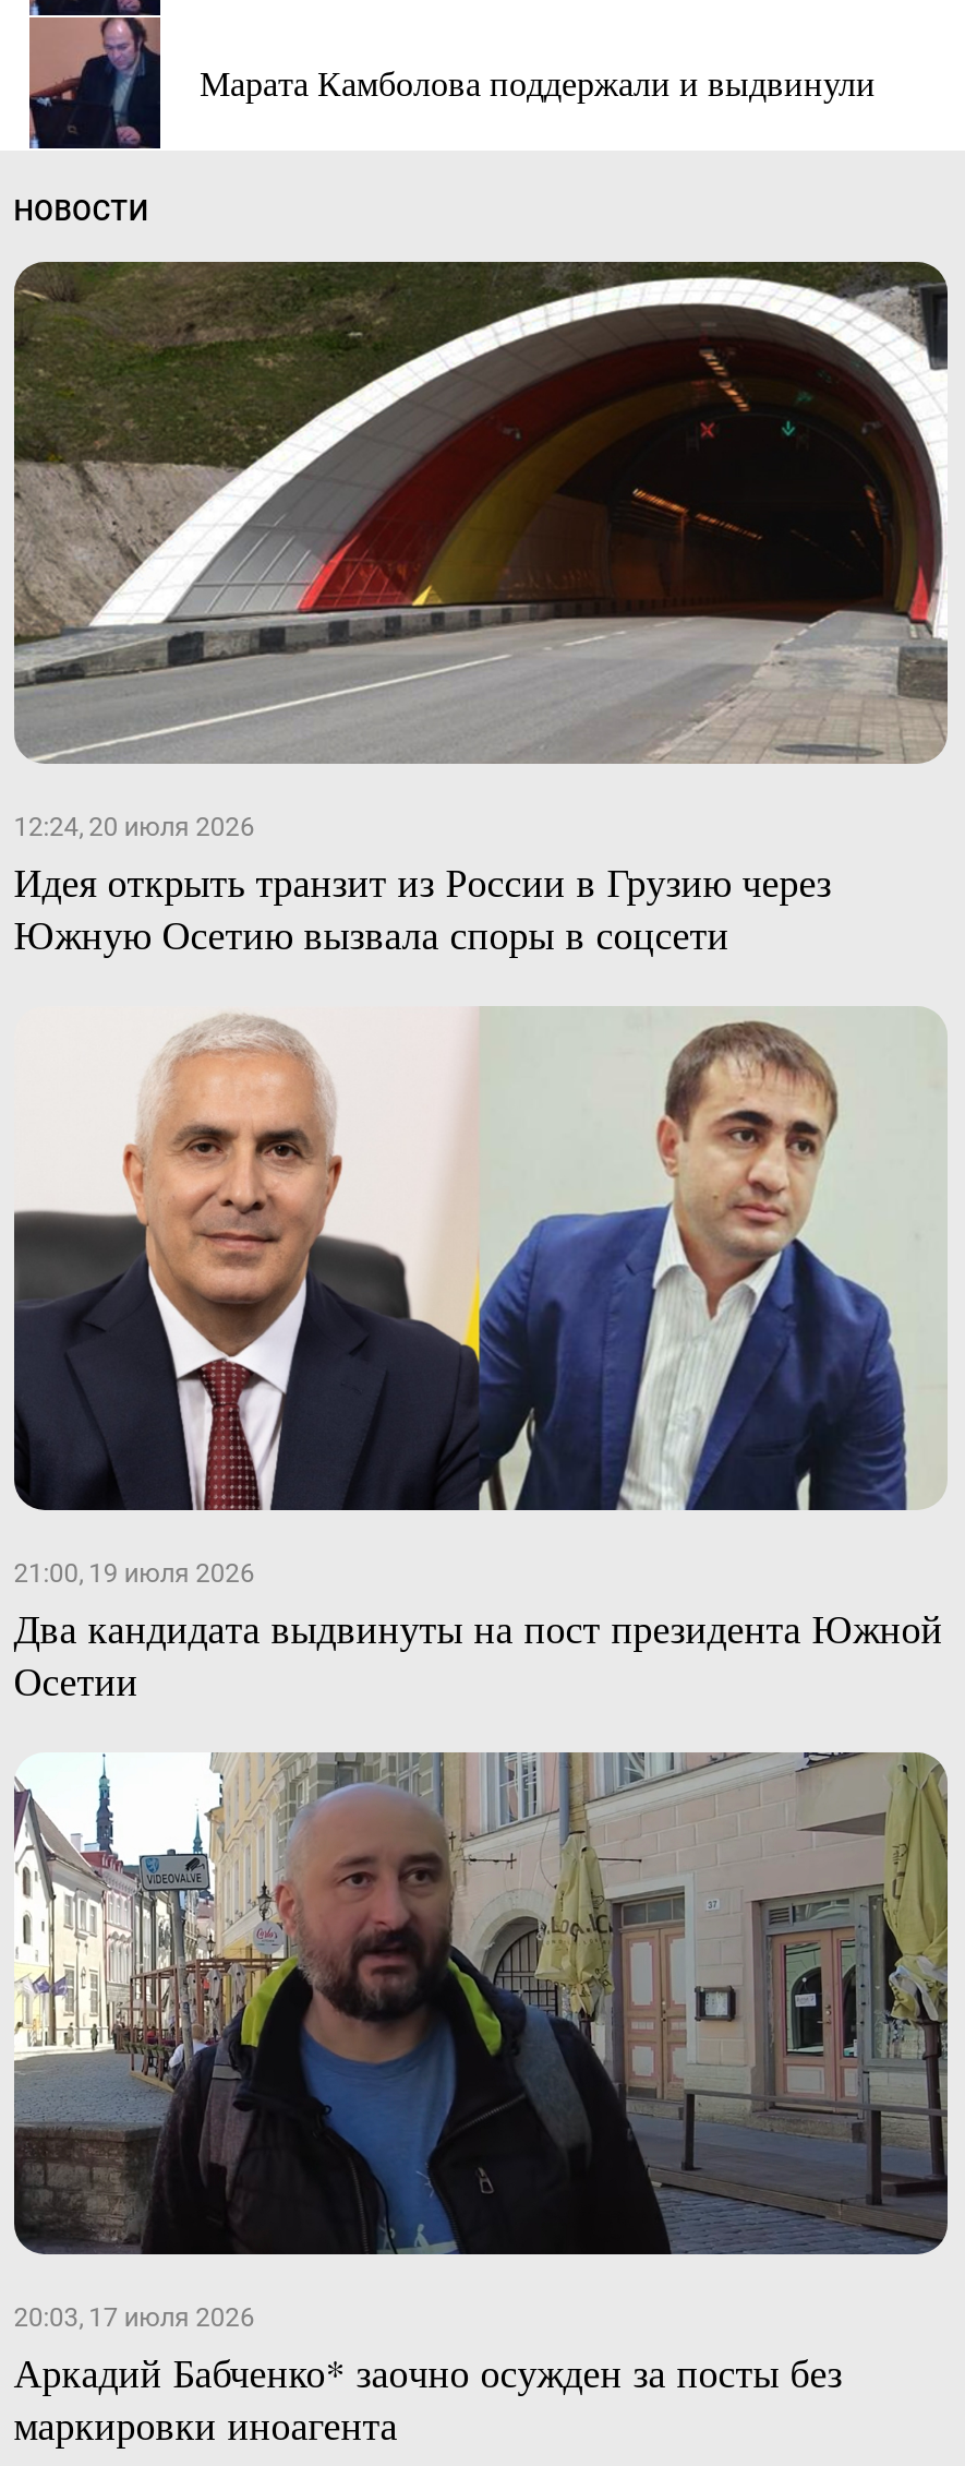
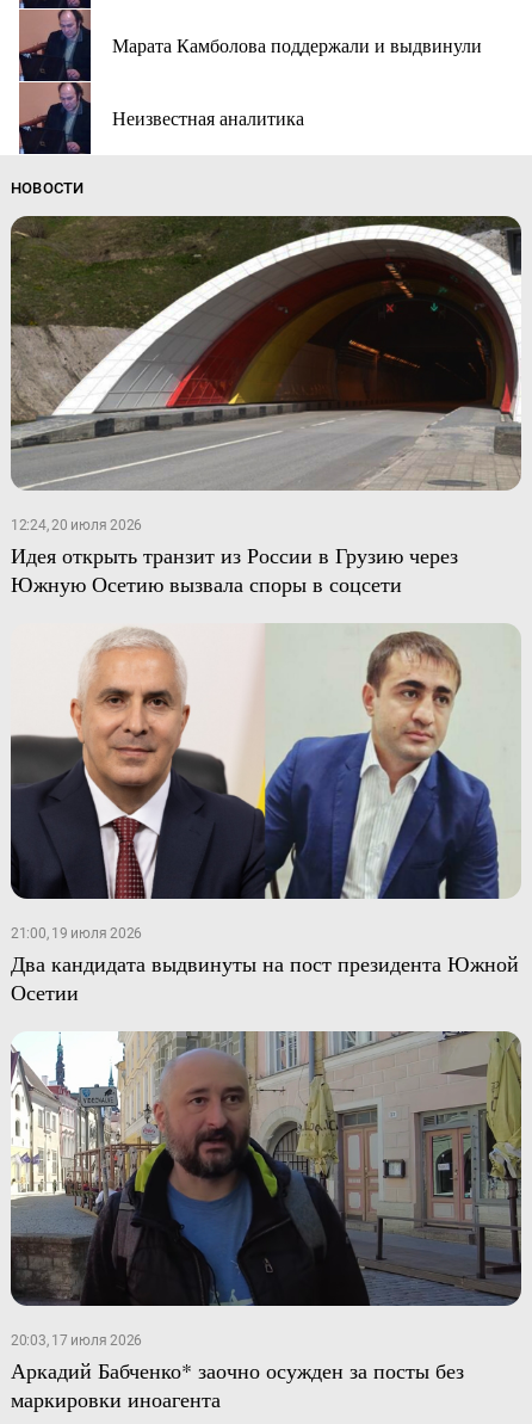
+ Неизвестная аналитика
